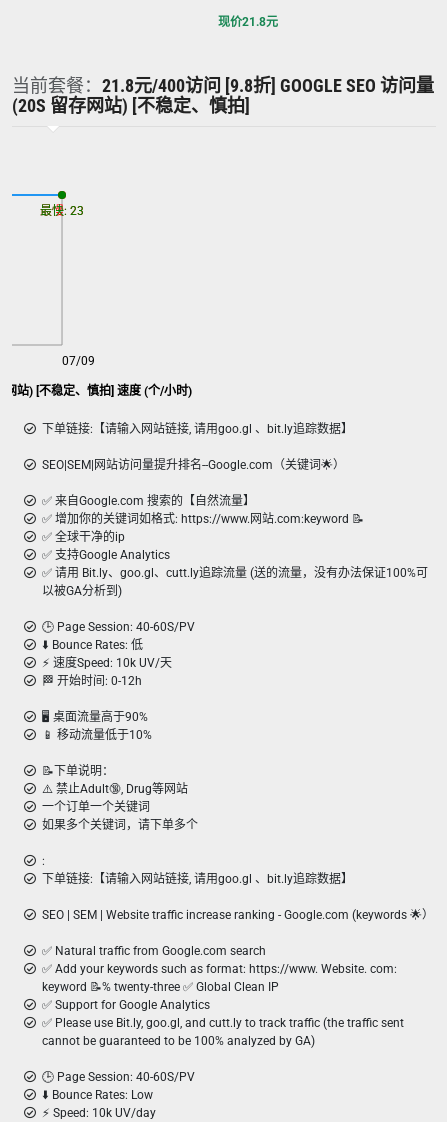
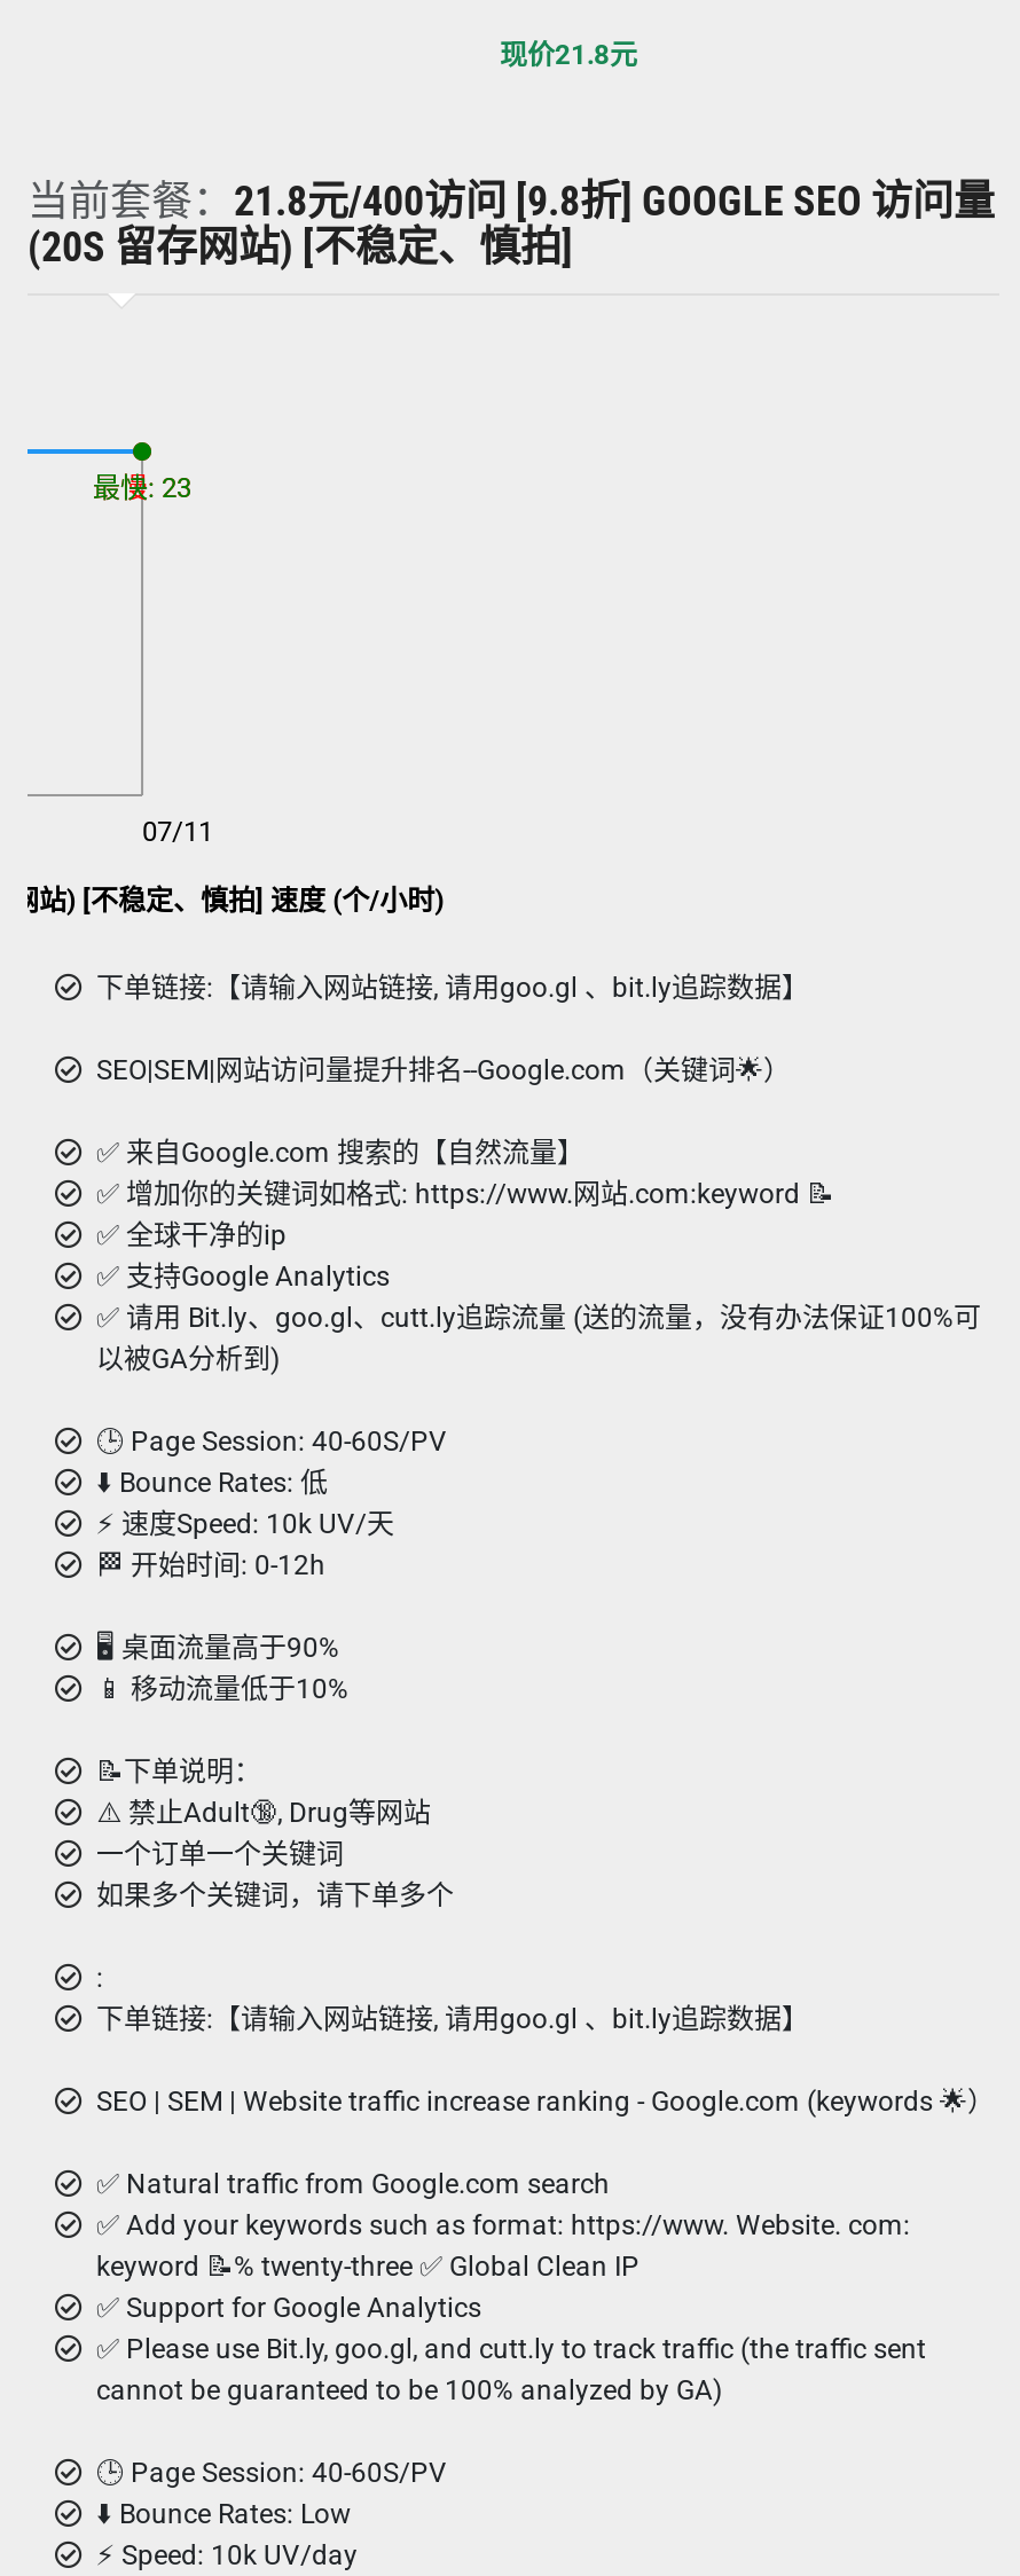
- 07/09
+ 07/11
